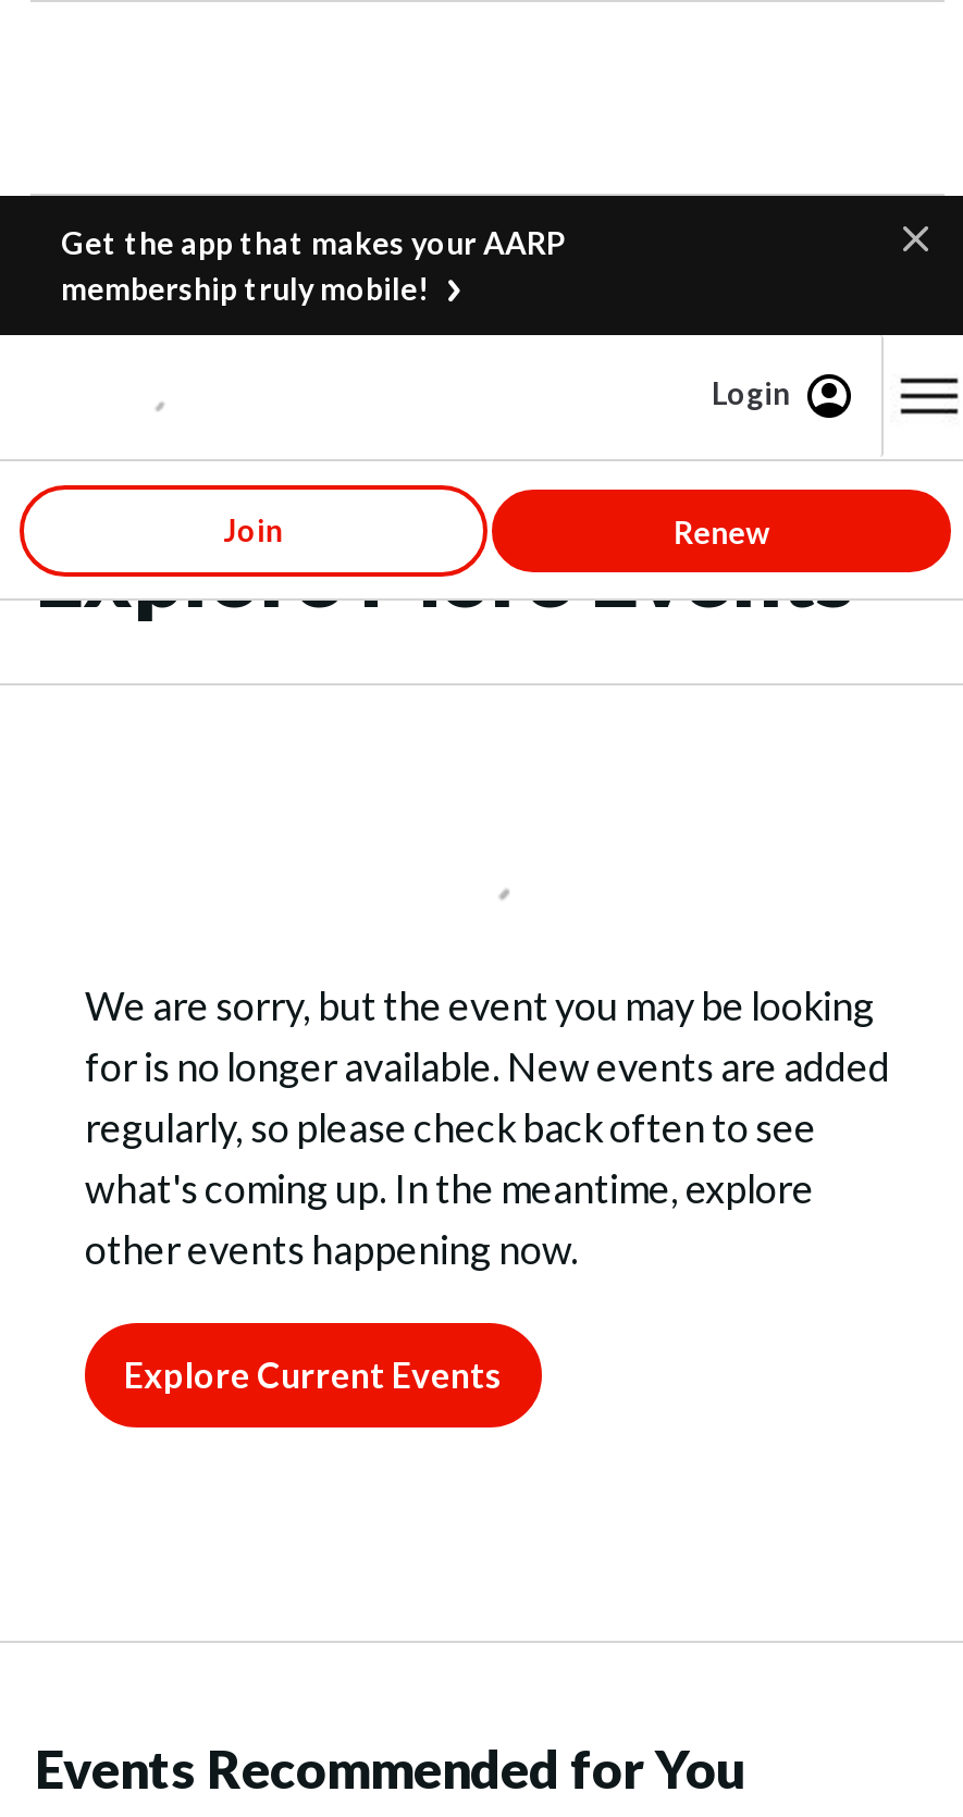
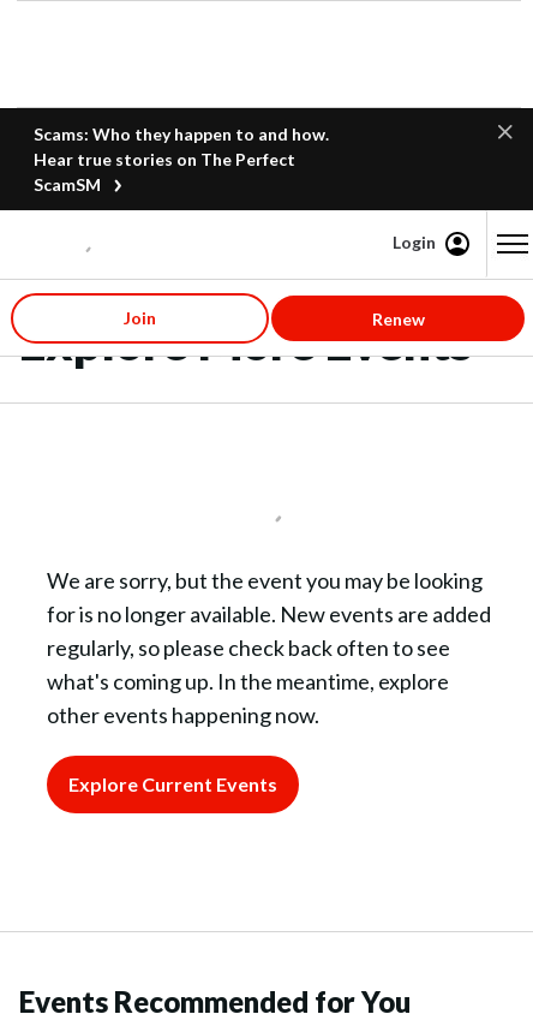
- Get the app that makes your AARP
- membership truly mobile!
+ Scams: Who they happen to and how.
+ Hear true stories on The Perfect
+ ScamSM
